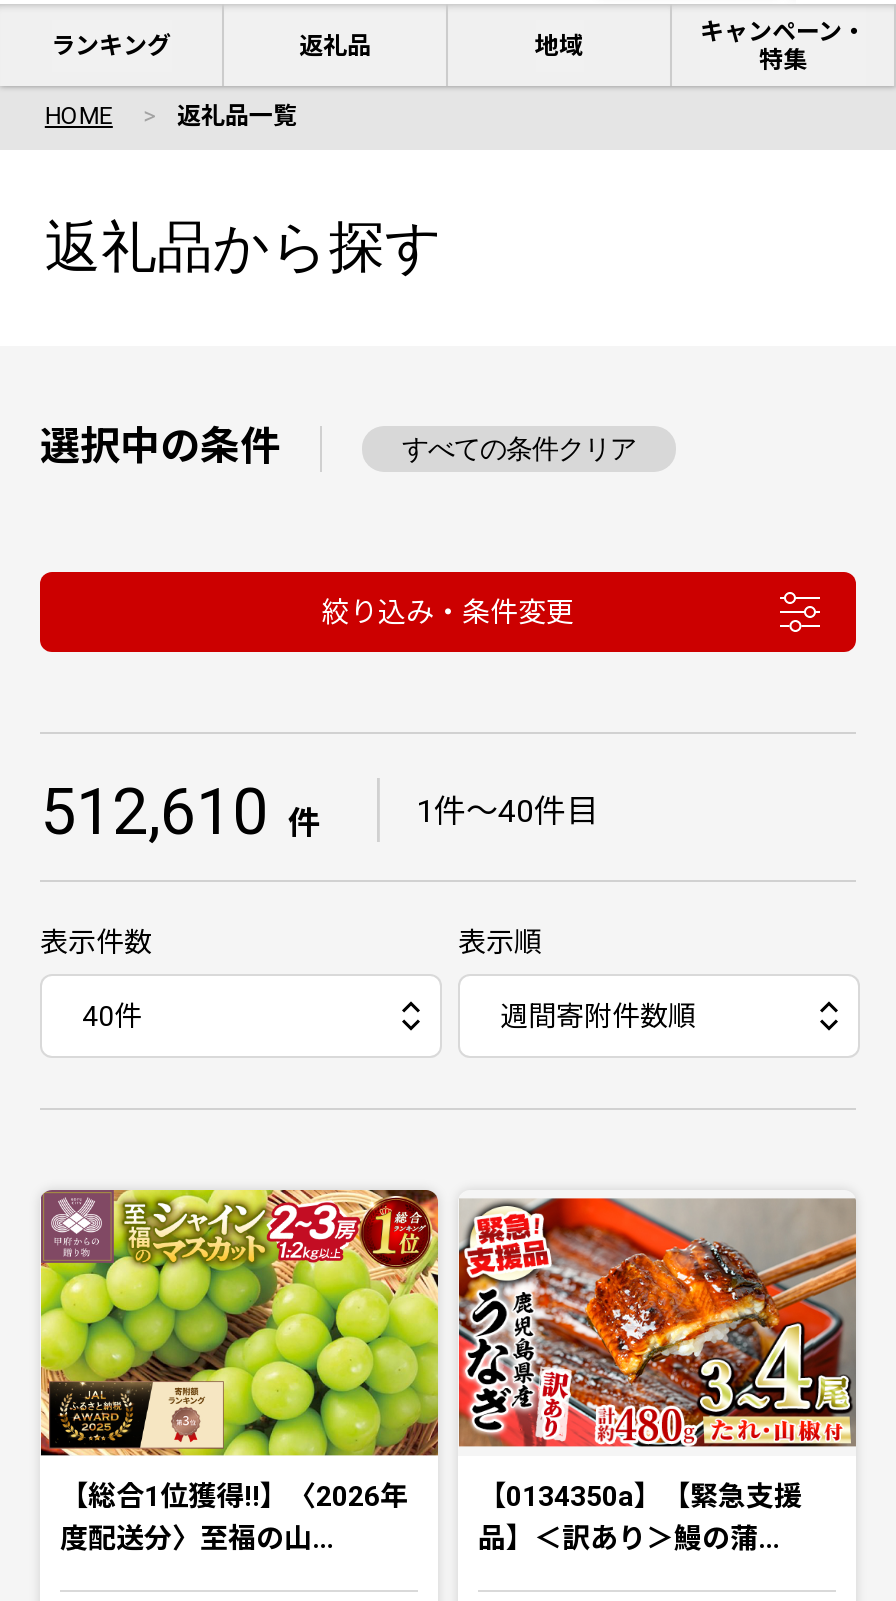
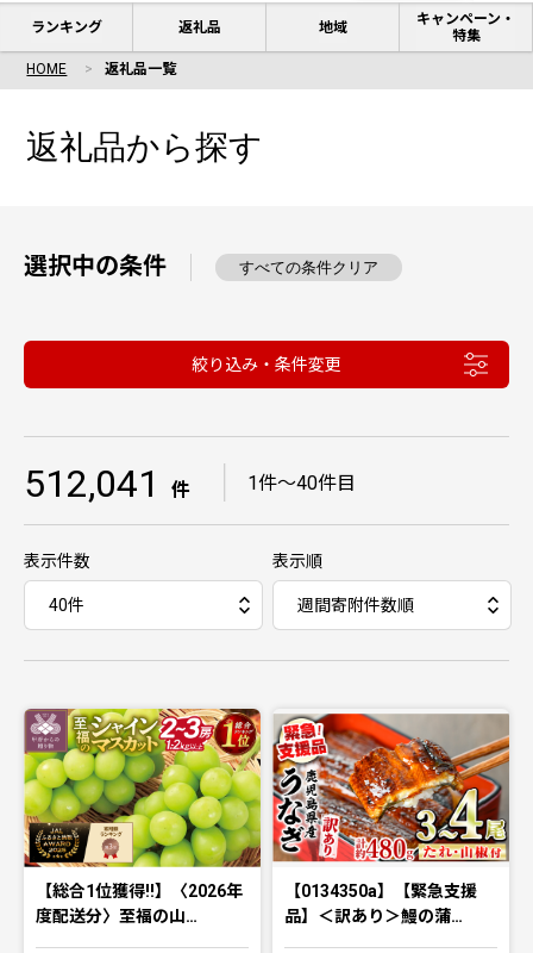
- 512,610 件 ｜ 1件〜40件目
+ 512,041 件 ｜ 1件〜40件目
